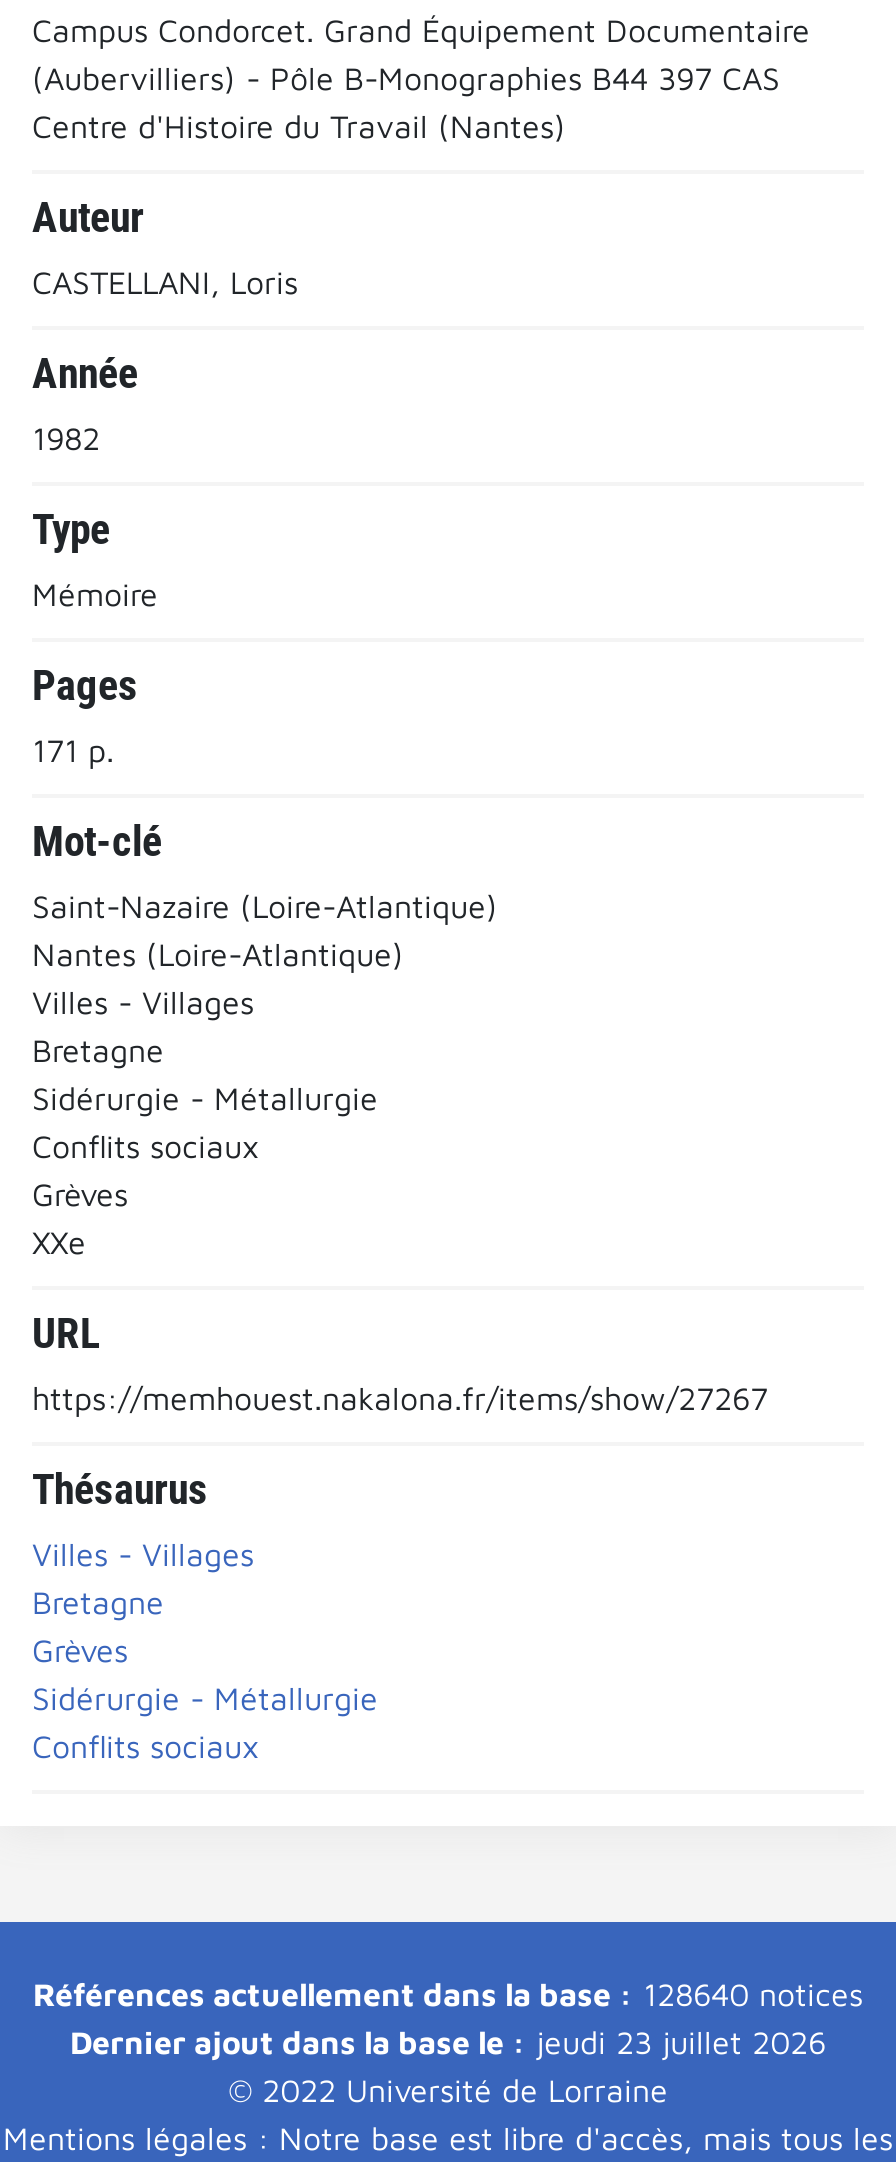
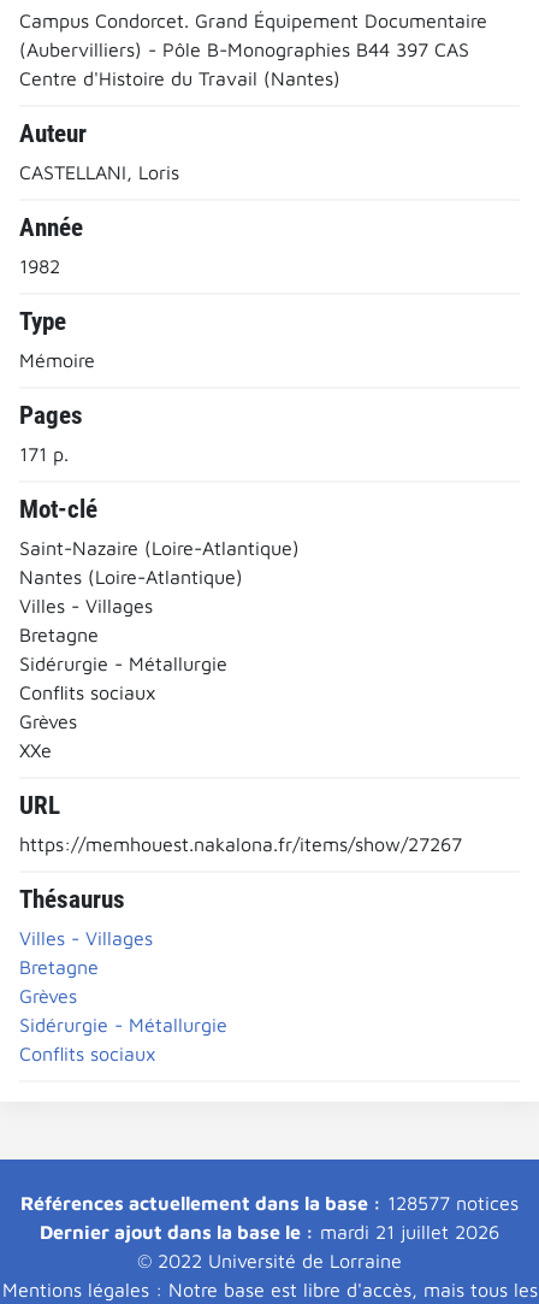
- Références actuellement dans la base : 128640 notices
+ Références actuellement dans la base : 128577 notices

- Dernier ajout dans la base le : jeudi 23 juillet 2026
+ Dernier ajout dans la base le : mardi 21 juillet 2026
